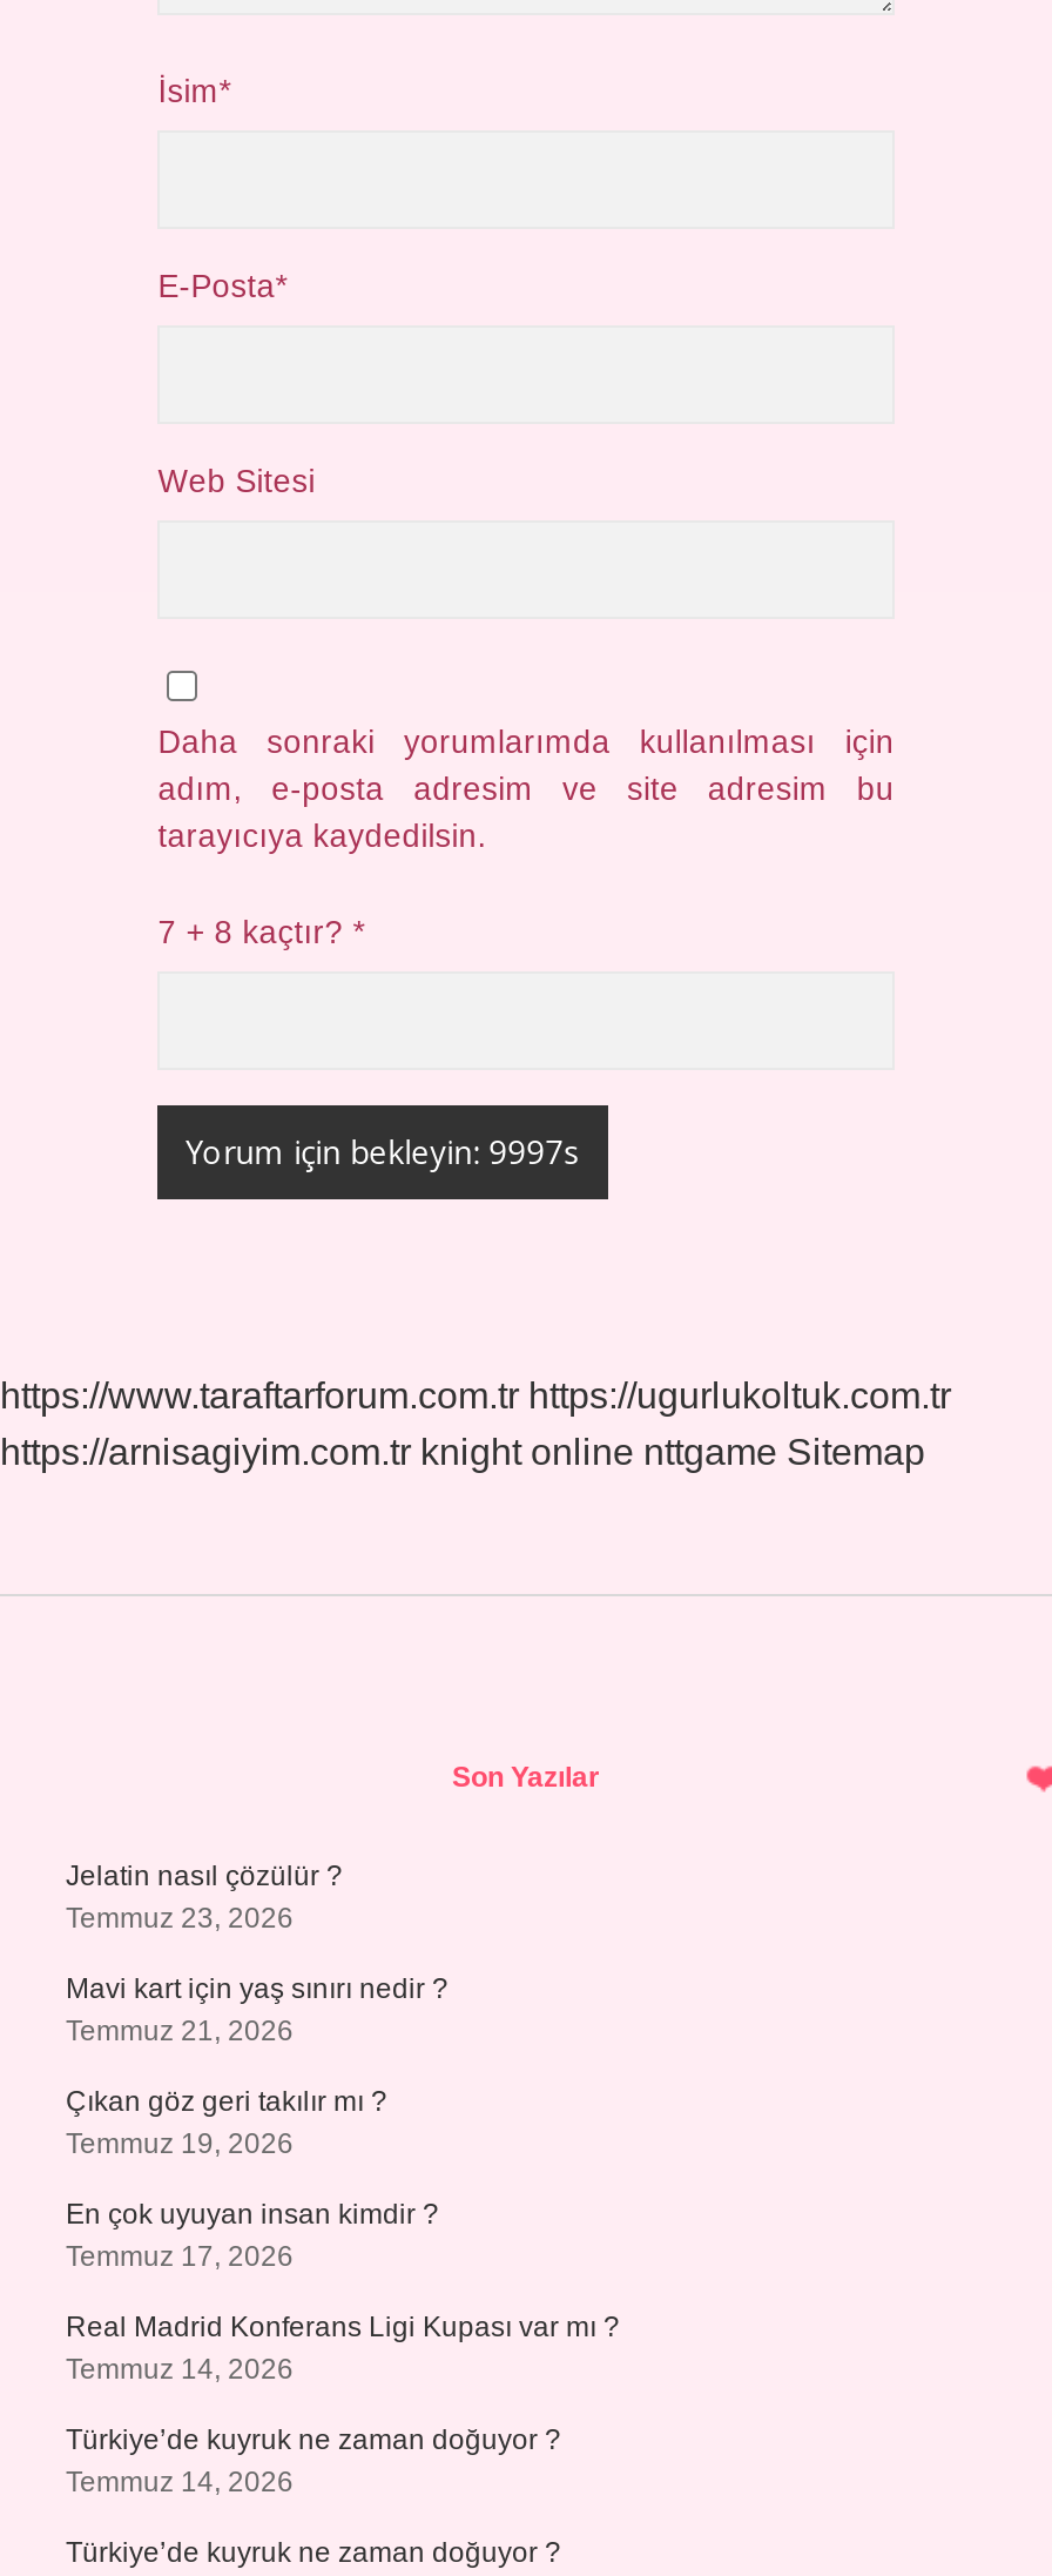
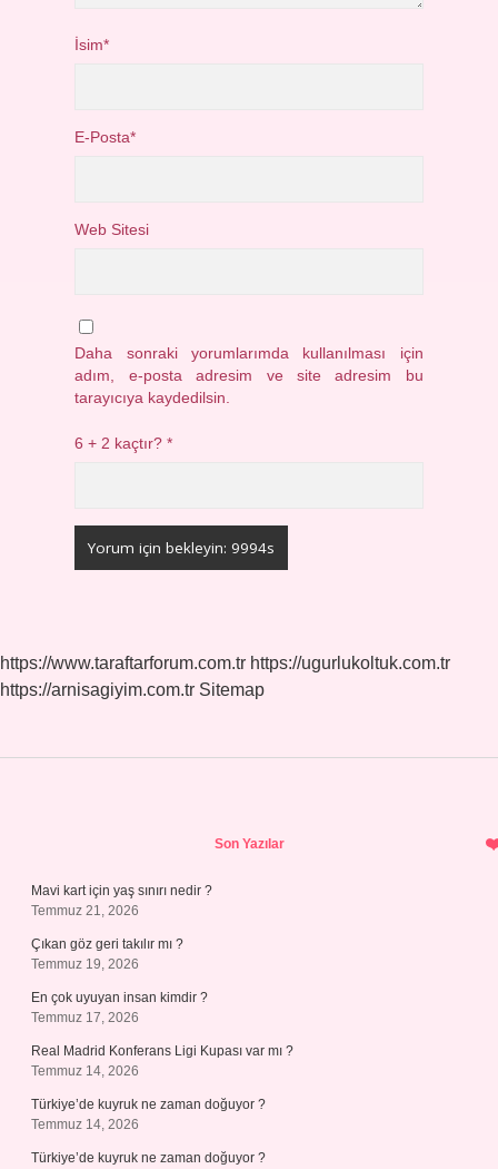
- 7 + 8 kaçtır? *
+ 6 + 2 kaçtır? *

- https://arnisagiyim.com.tr knight online nttgame Sitemap
+ https://arnisagiyim.com.tr Sitemap

- Jelatin nasıl çözülür ?
- Temmuz 23, 2026
